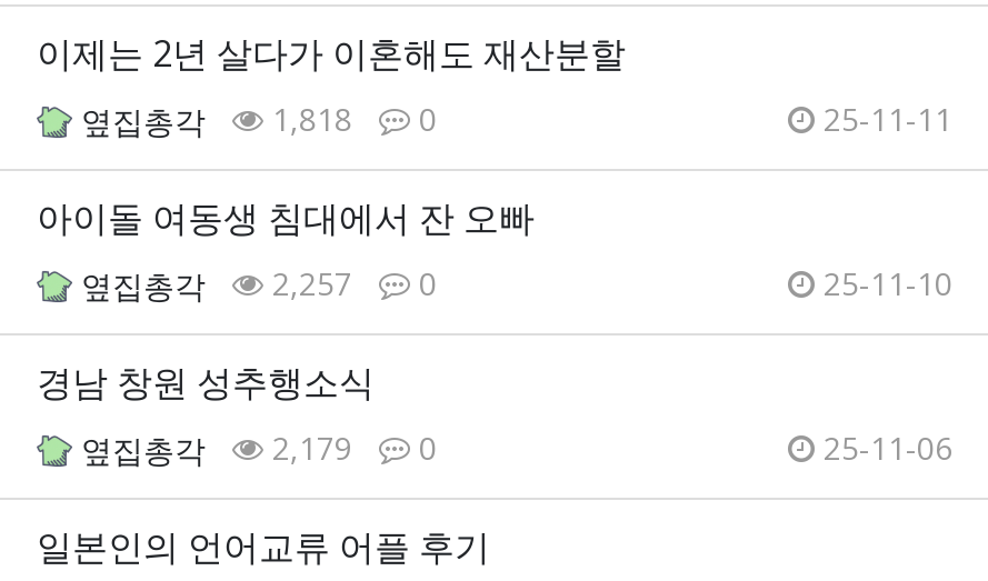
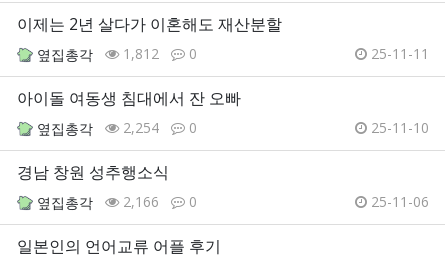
- 옆집총각 1,818 0
+ 옆집총각 1,812 0

- 옆집총각 2,257 0
+ 옆집총각 2,254 0

- 옆집총각 2,179 0
+ 옆집총각 2,166 0
